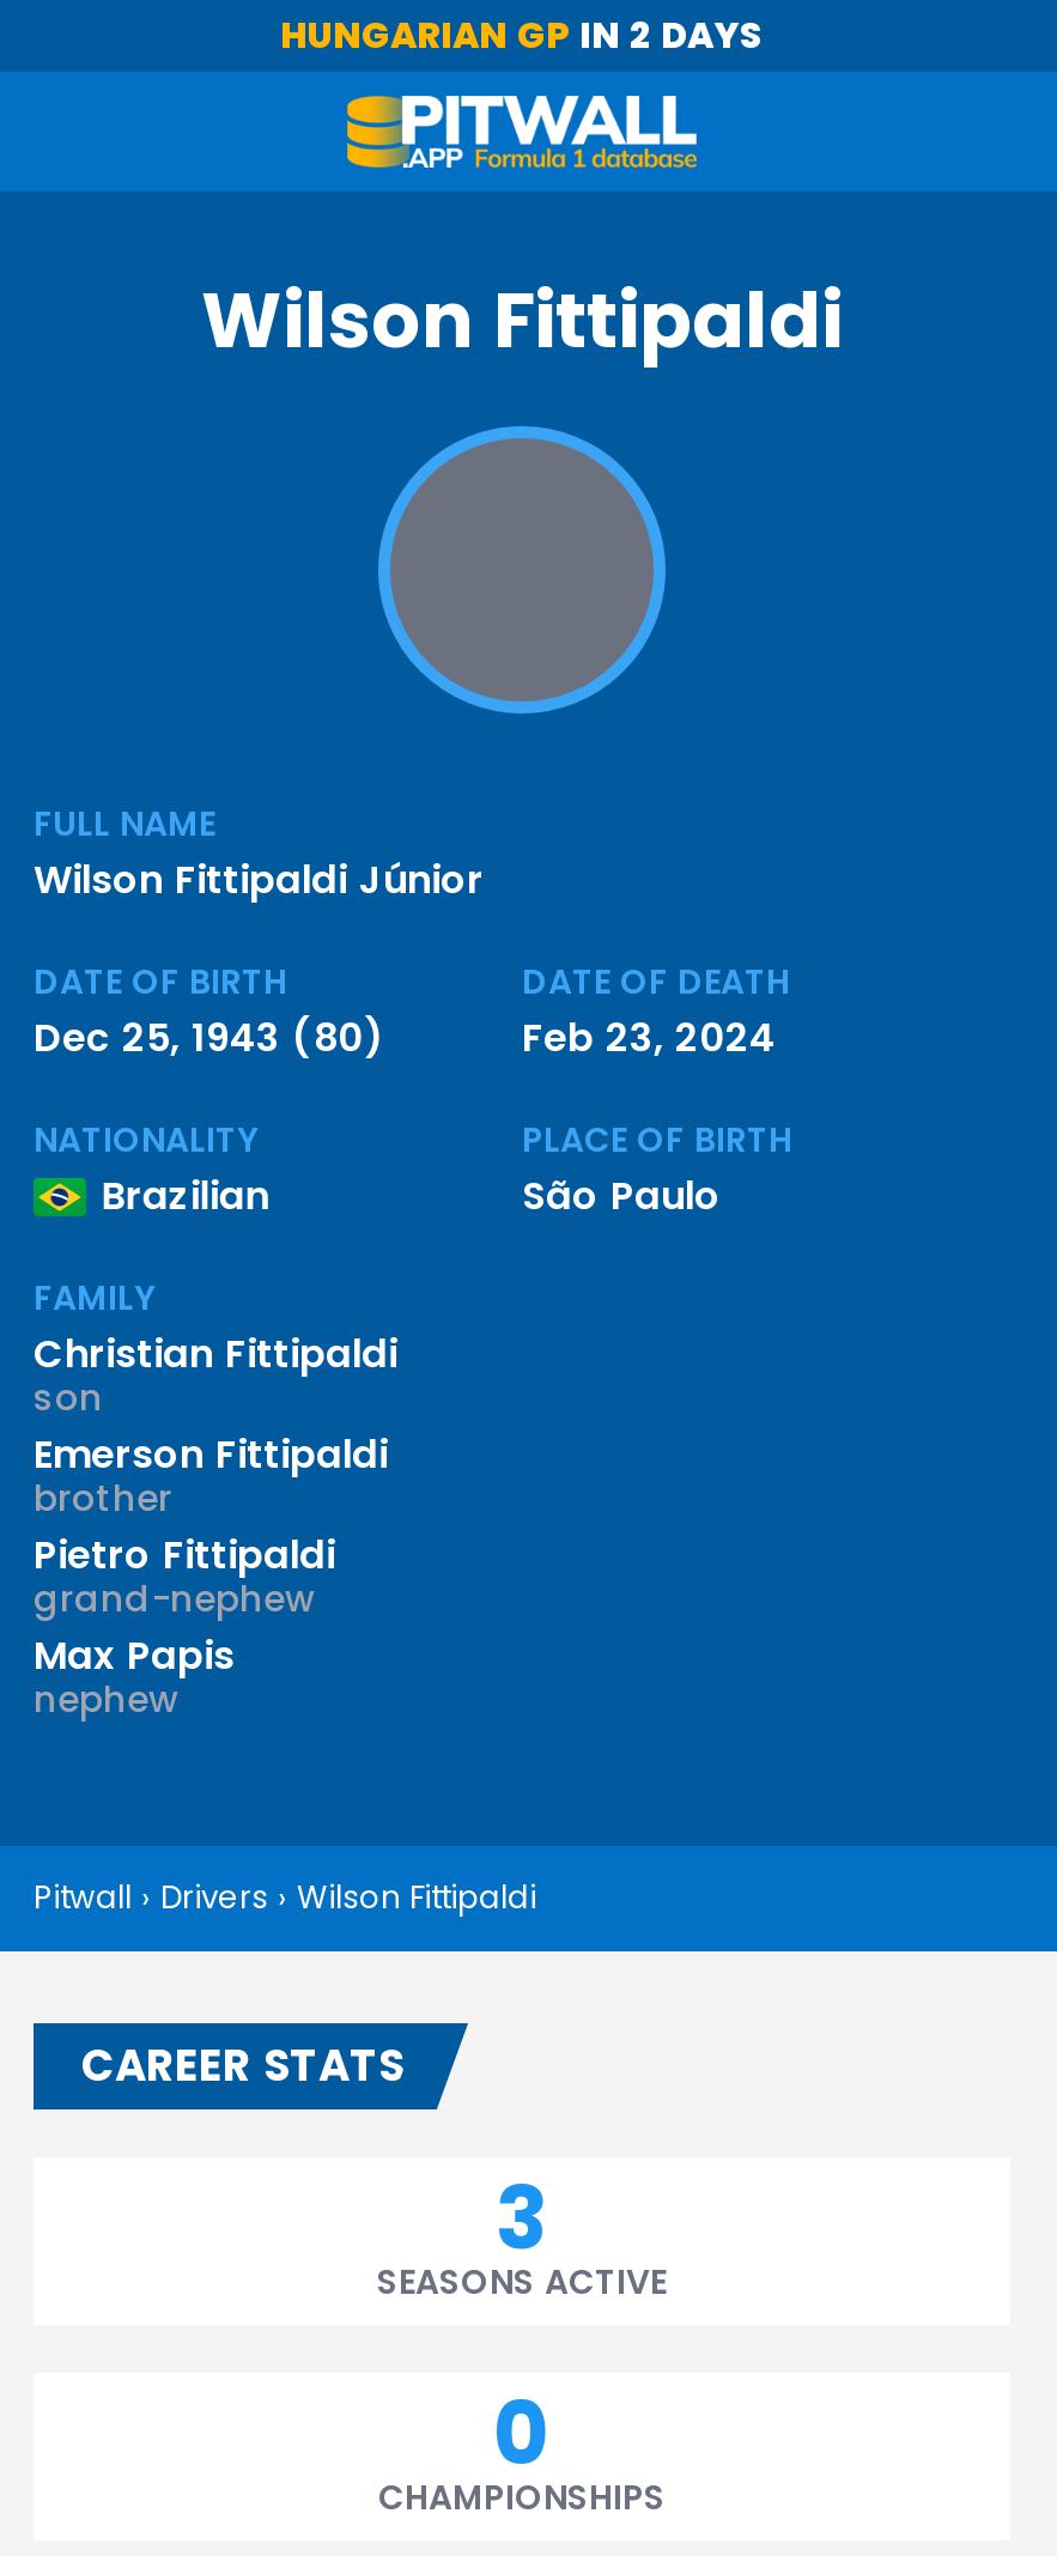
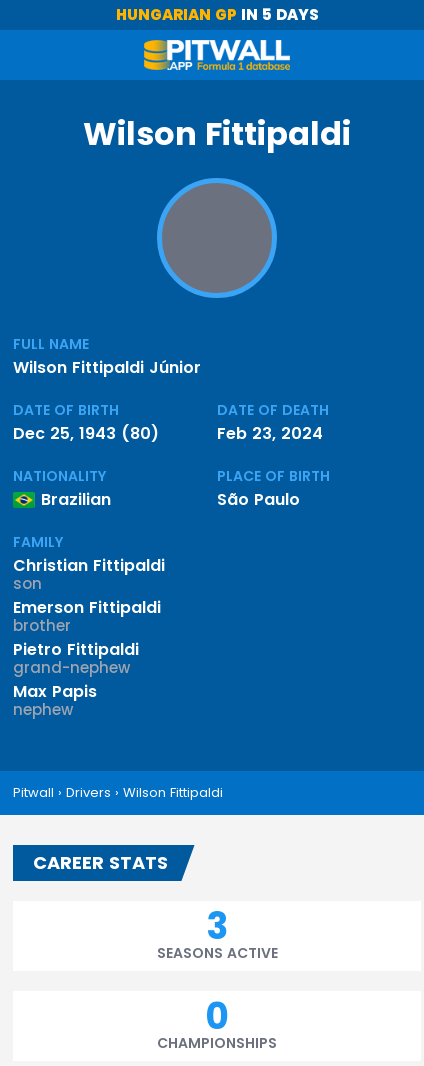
- HUNGARIAN GP IN 2 DAYS
+ HUNGARIAN GP IN 5 DAYS
